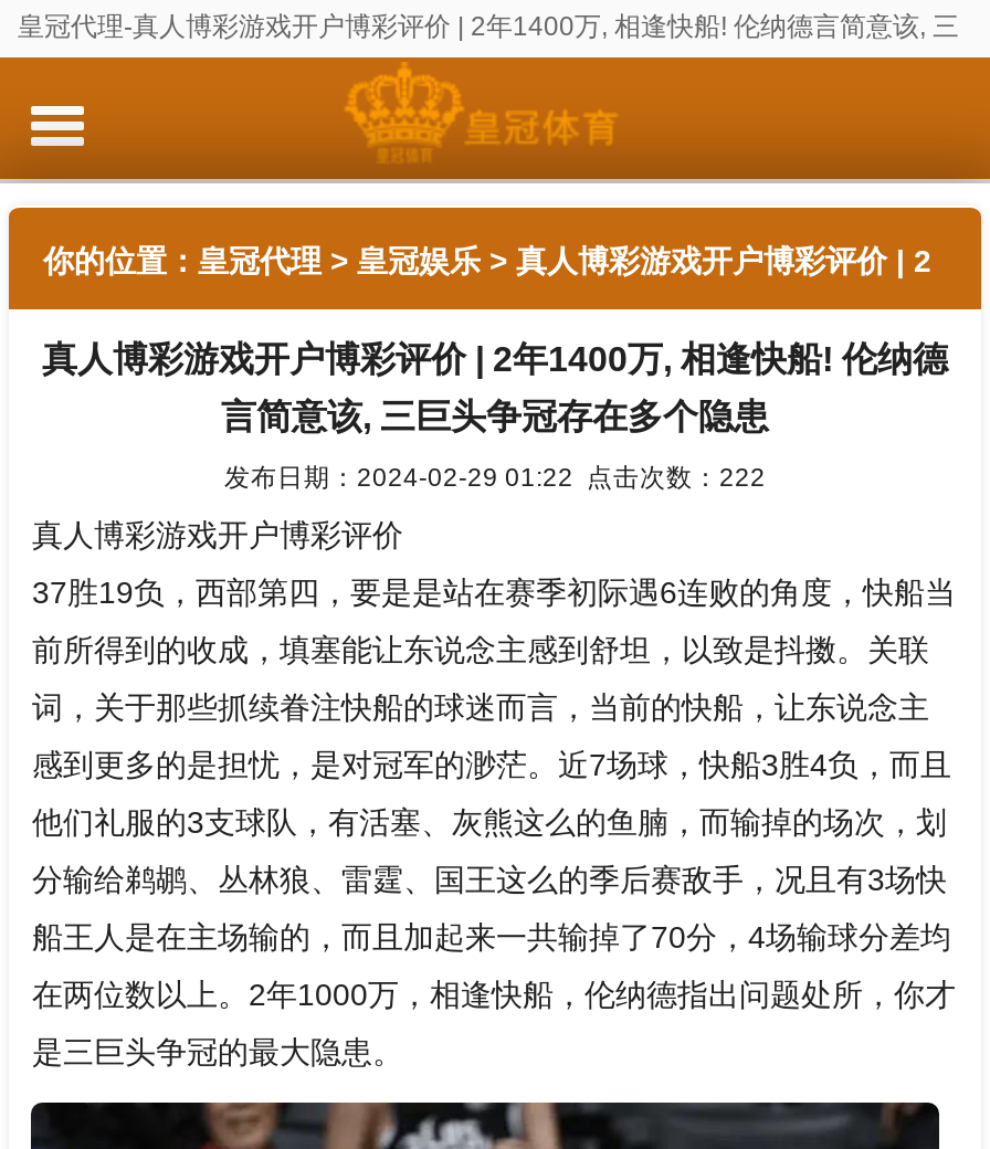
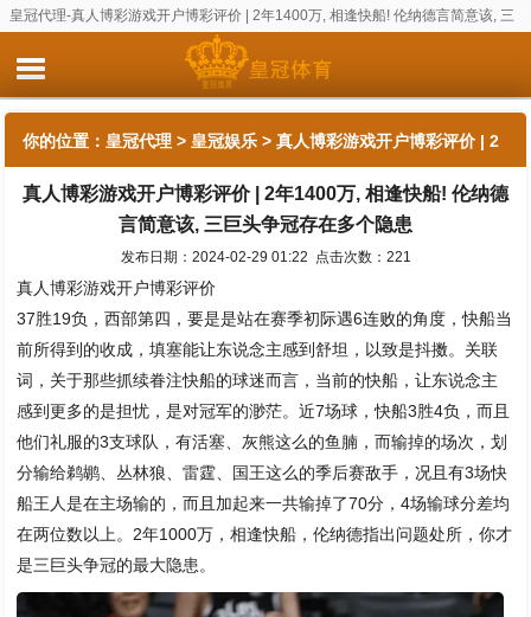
- 发布日期：2024-02-29 01:22 点击次数：222
+ 发布日期：2024-02-29 01:22 点击次数：221
